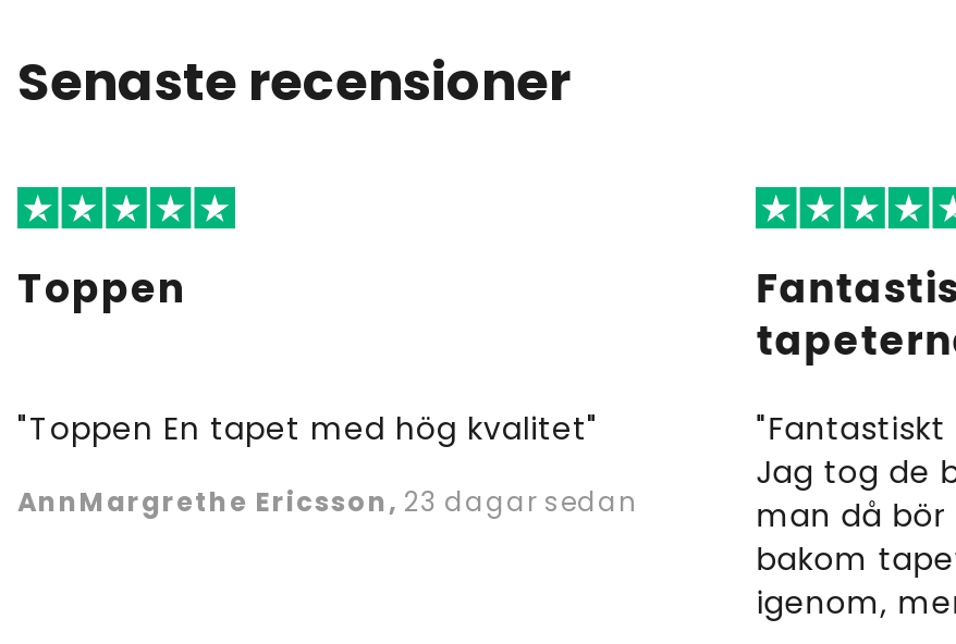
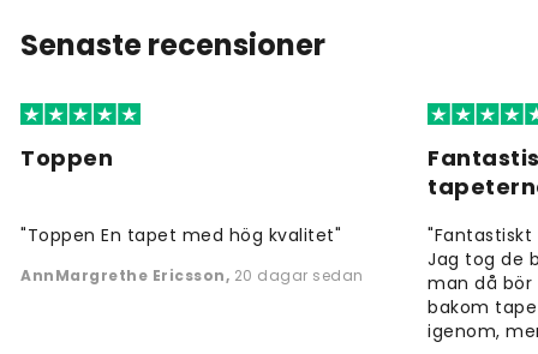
- AnnMargrethe Ericsson, 23 dagar sedan
+ AnnMargrethe Ericsson, 20 dagar sedan
